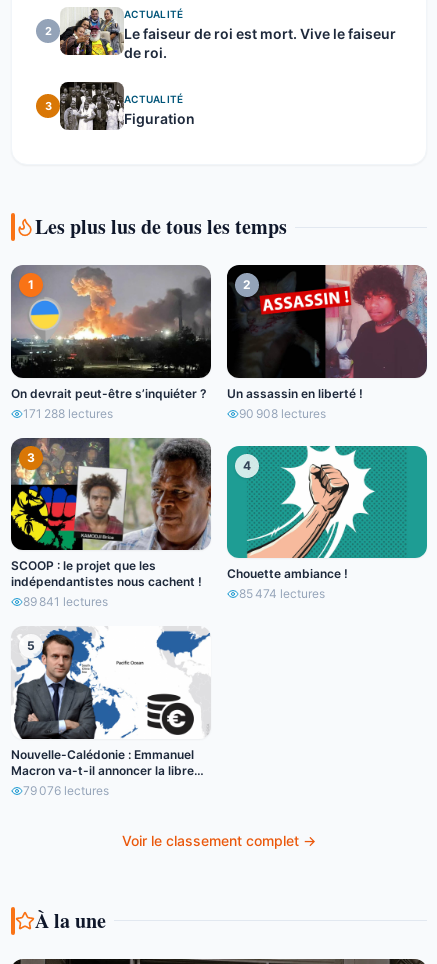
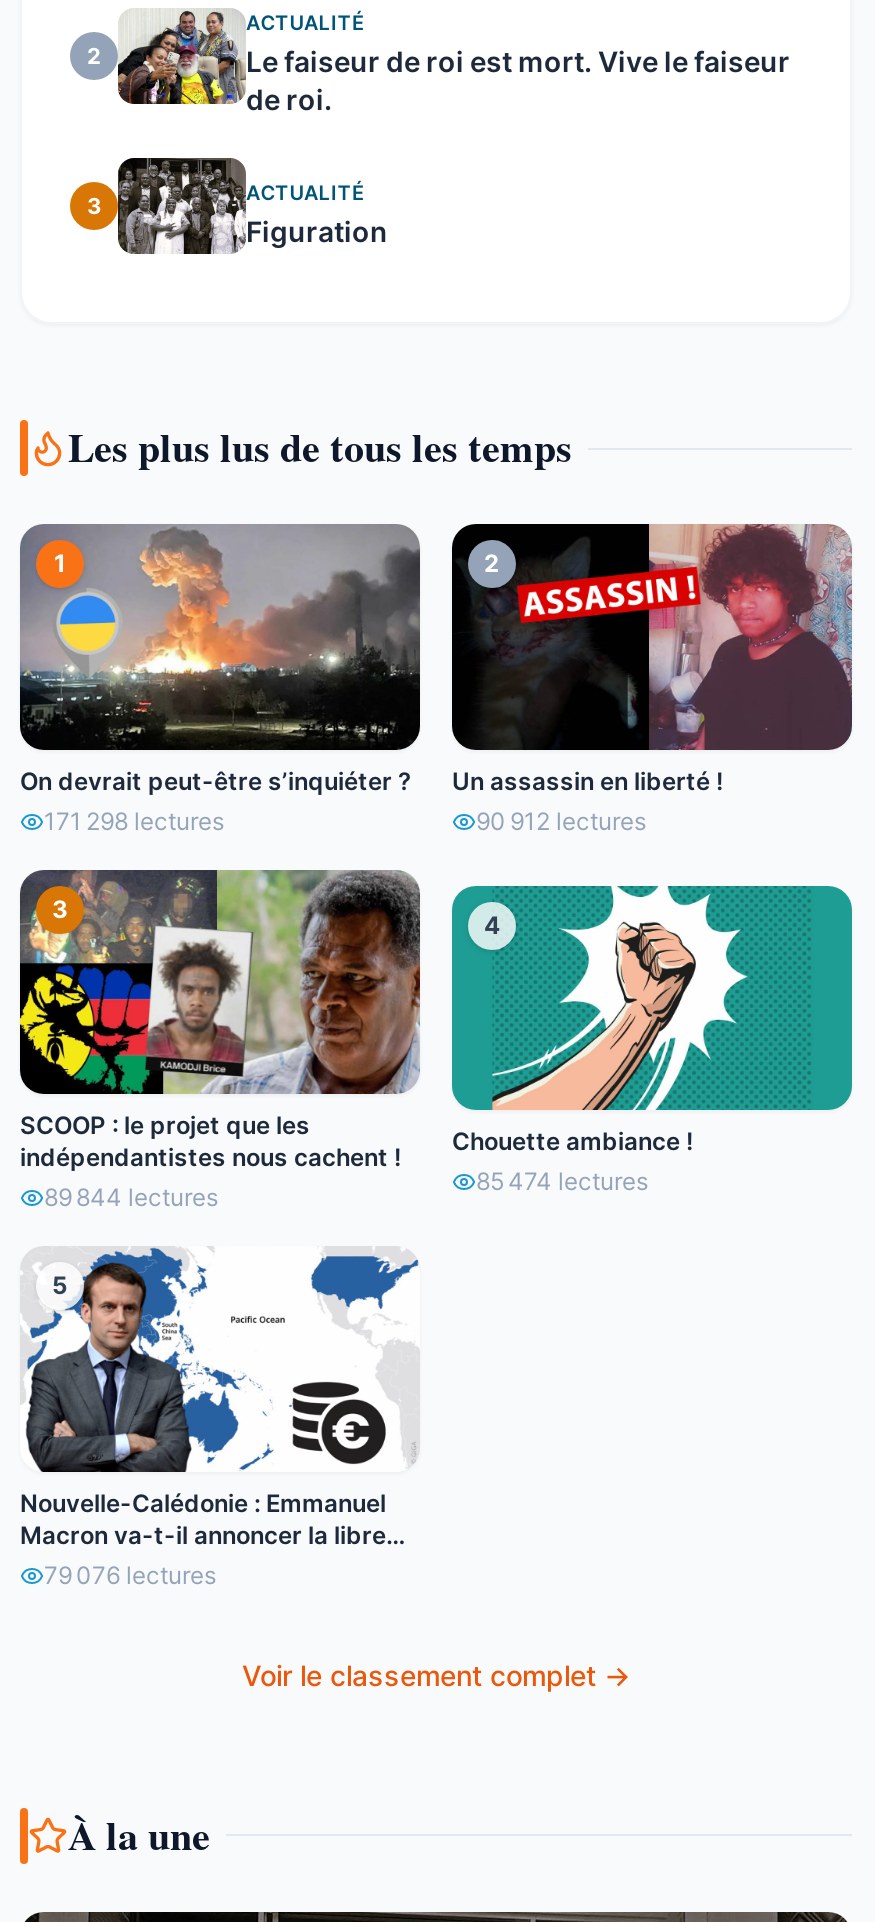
- 171 288 lectures
+ 171 298 lectures

- 90 908 lectures
+ 90 912 lectures

- 89 841 lectures
+ 89 844 lectures
